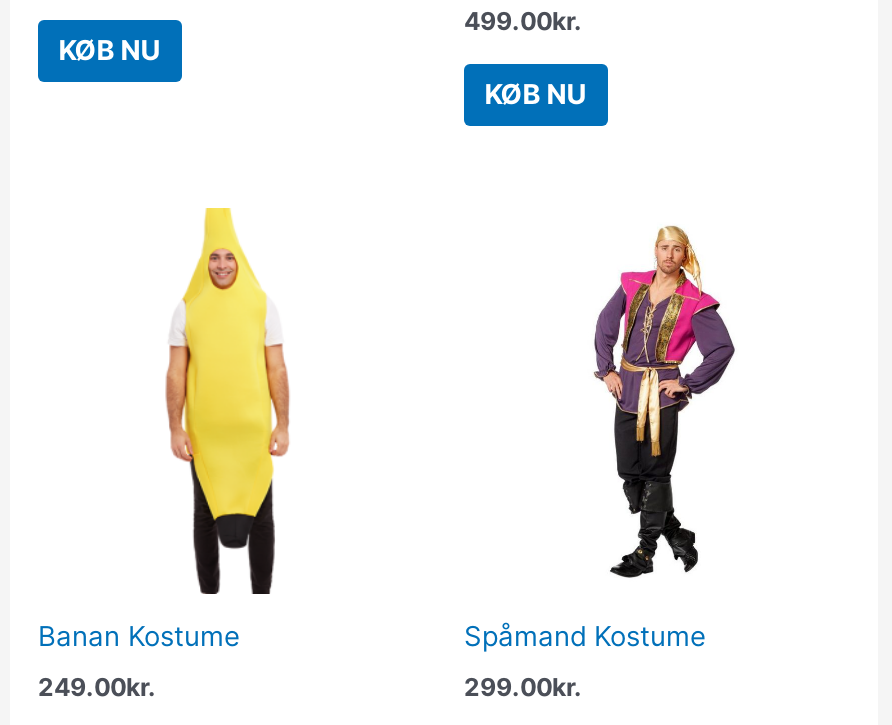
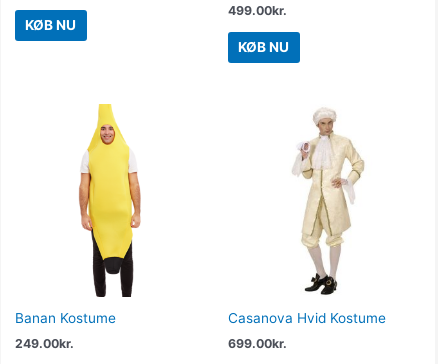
- [image]
- Spåmand Kostume
+ [image]
+ Casanova Hvid Kostume

- 299.00kr.
+ 699.00kr.
